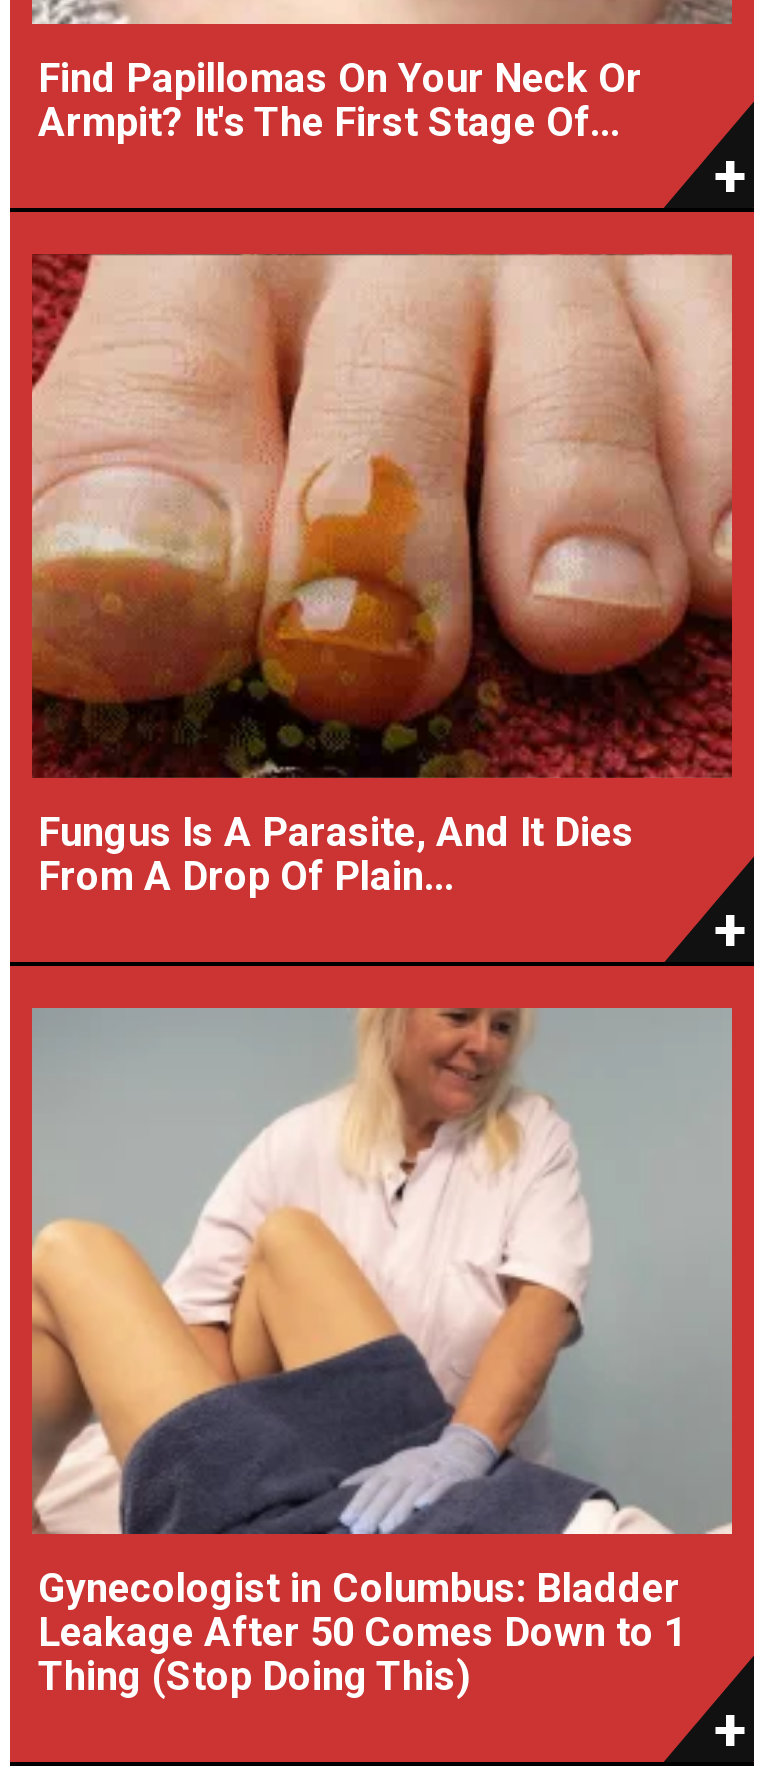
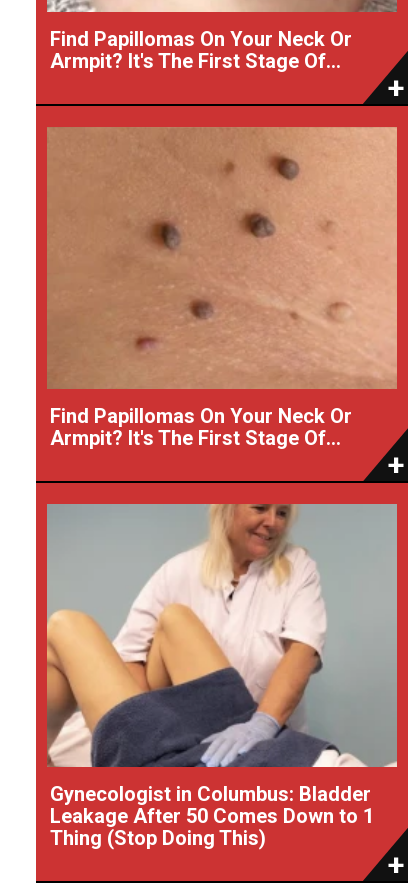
- [image]
- Fungus Is A Parasite, And It Dies
- From A Drop Of Plain...
+ [image]
+ Find Papillomas On Your Neck Or
+ Armpit? It's The First Stage Of...
